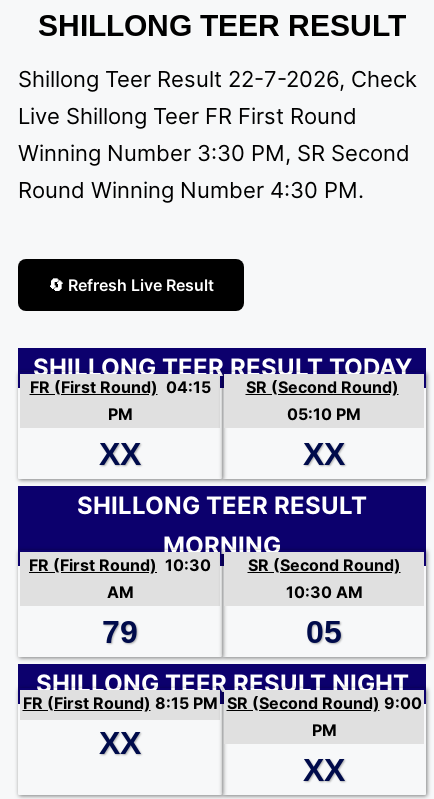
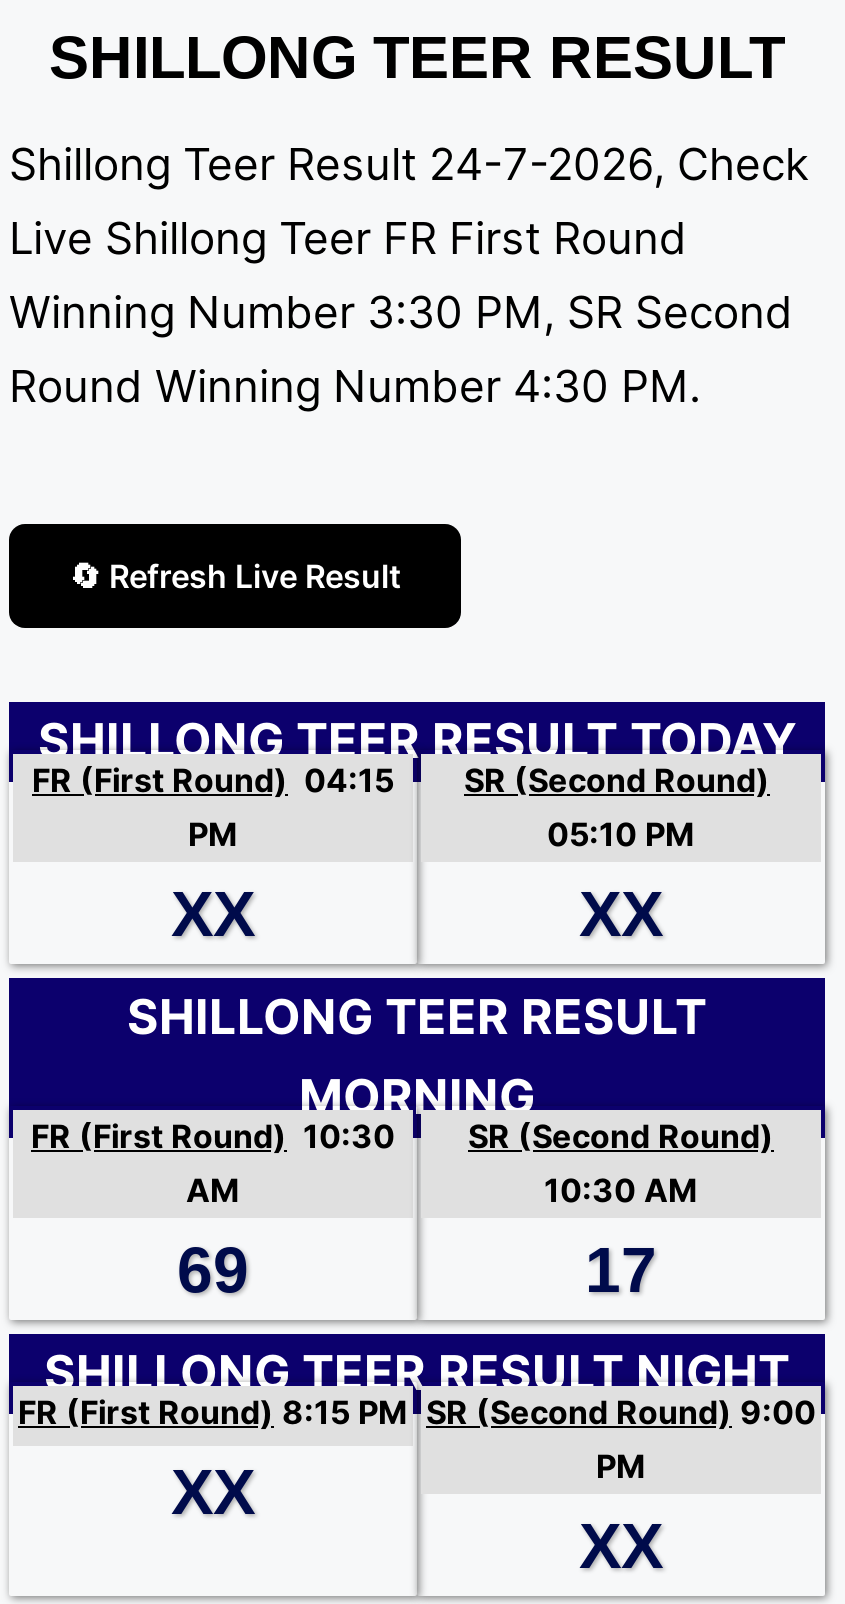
- Shillong Teer Result 22-7-2026, Check
+ Shillong Teer Result 24-7-2026, Check

- 79
+ 69

- 05
+ 17
